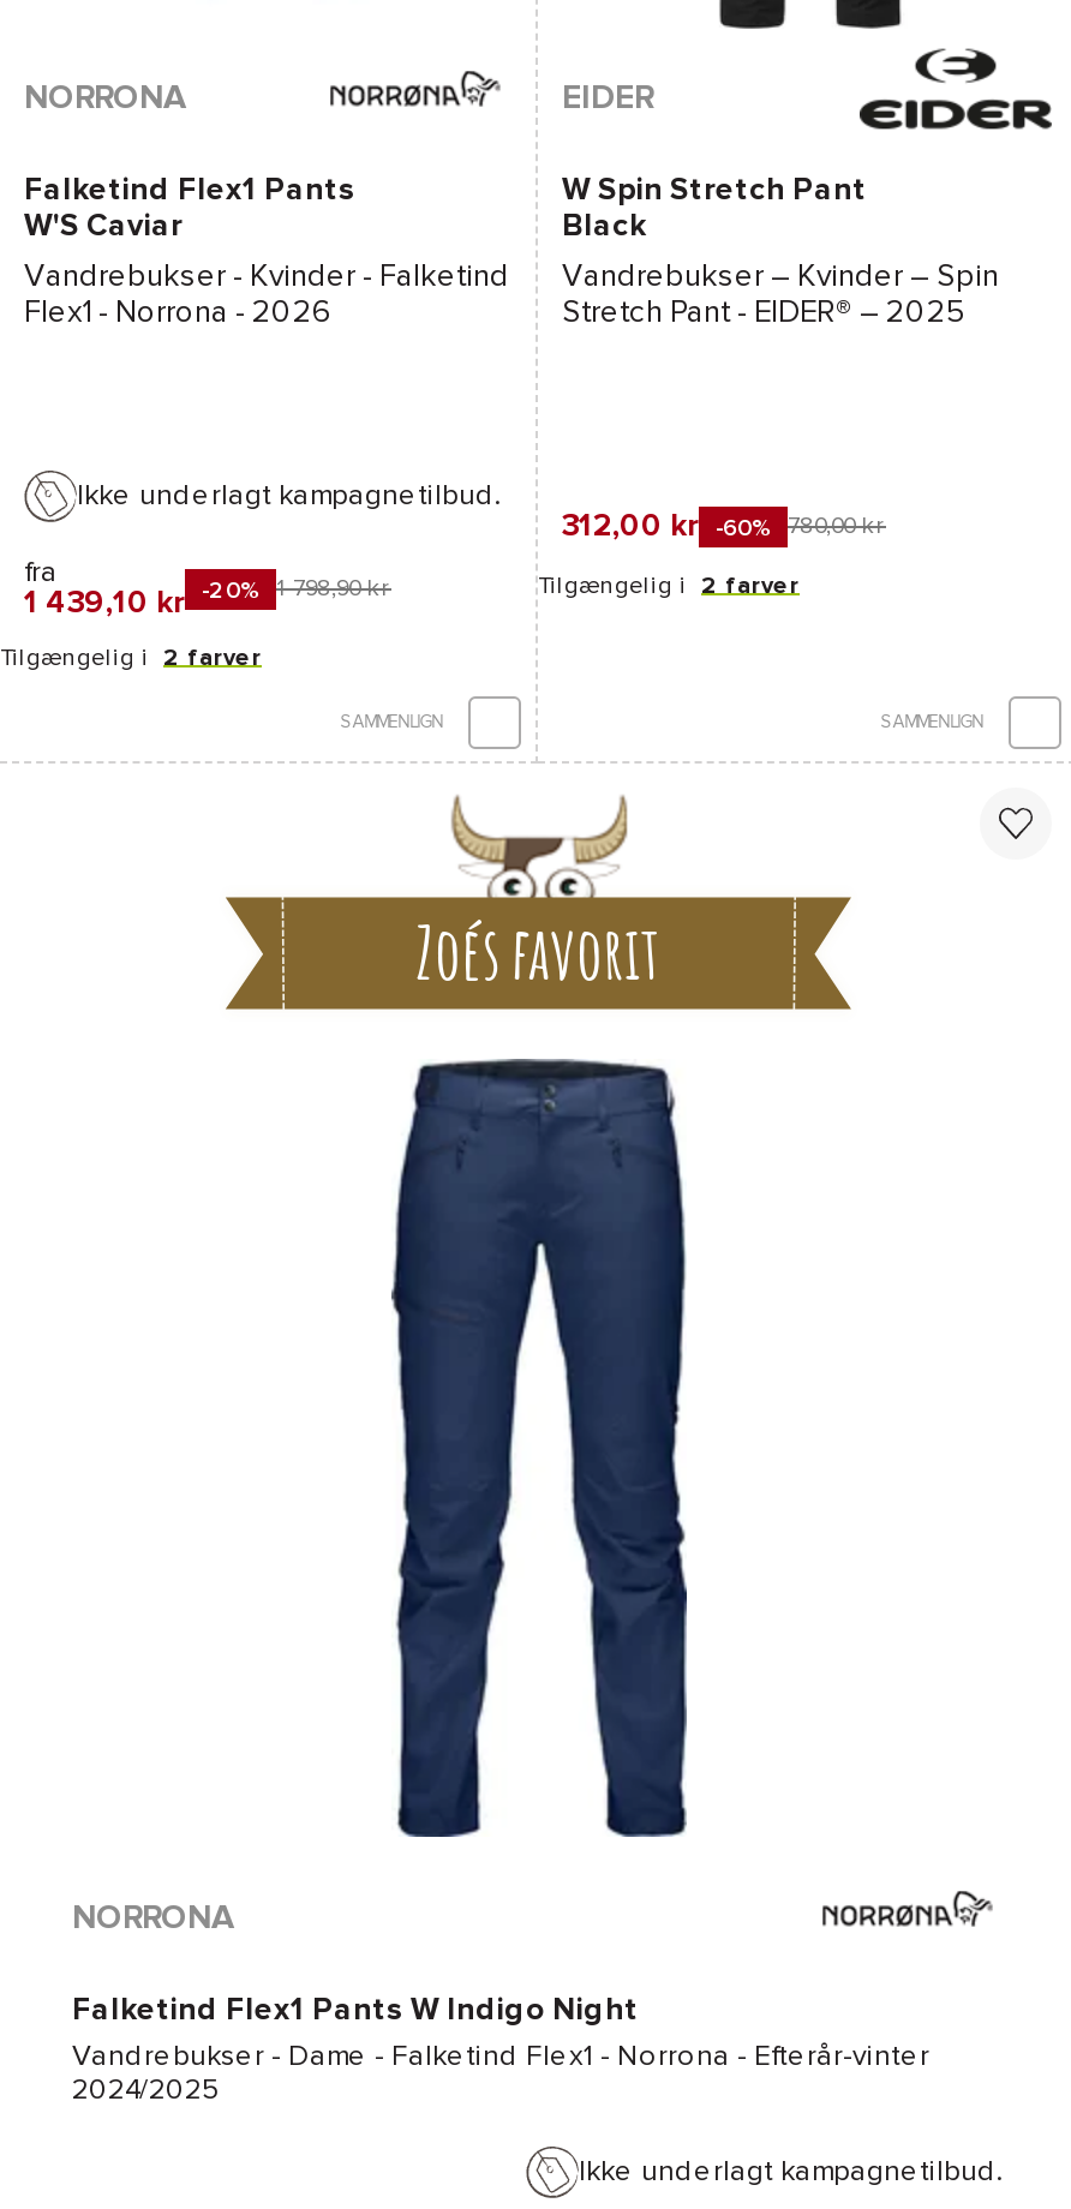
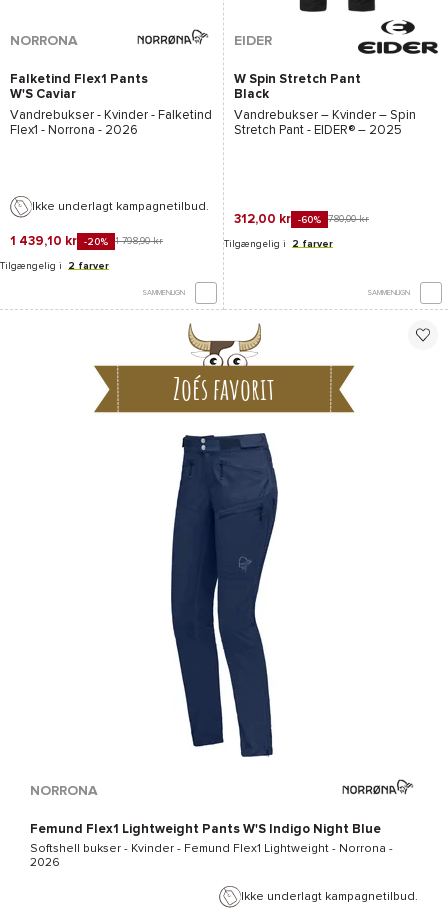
- fra

- [image]
+ [image]

- Falketind Flex1 Pants W Indigo Night
+ Femund Flex1 Lightweight Pants W'S Indigo Night Blue

- Vandrebukser - Dame - Falketind Flex1 - Norrona - Efterår-vinter
- 2024/2025
+ Softshell bukser - Kvinder - Femund Flex1 Lightweight - Norrona -
+ 2026
